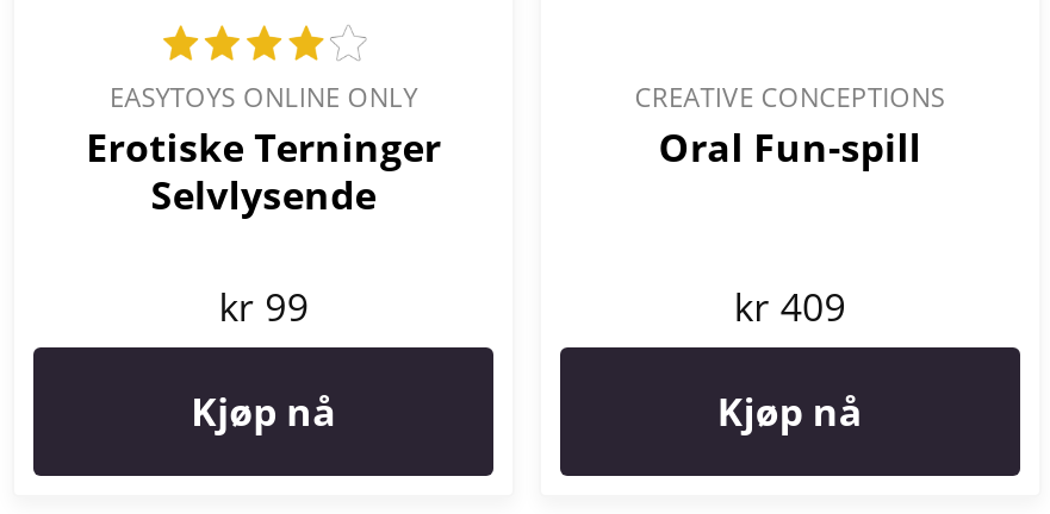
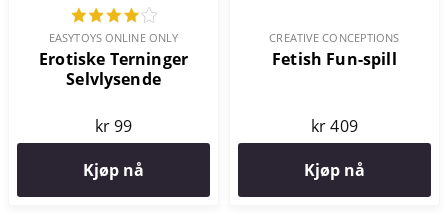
- Oral Fun-spill
+ Fetish Fun-spill
